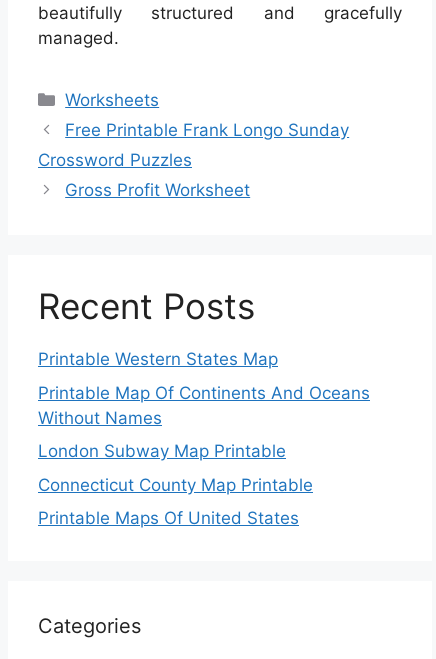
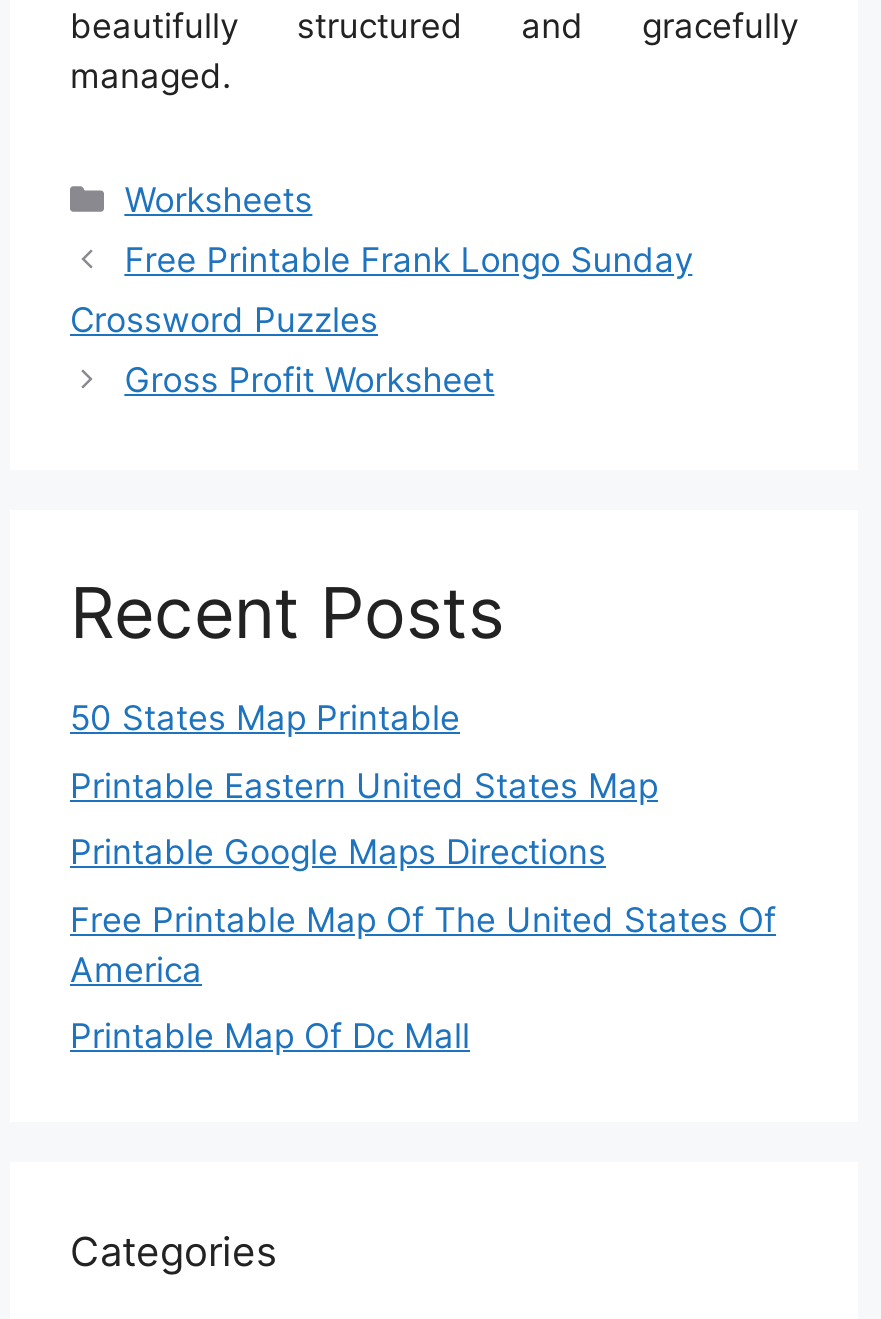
- Printable Western States Map
+ 50 States Map Printable

- Printable Map Of Continents And Oceans
- Without Names
+ Printable Eastern United States Map

- London Subway Map Printable
+ Printable Google Maps Directions

- Connecticut County Map Printable
+ Free Printable Map Of The United States Of
+ America

- Printable Maps Of United States
+ Printable Map Of Dc Mall
